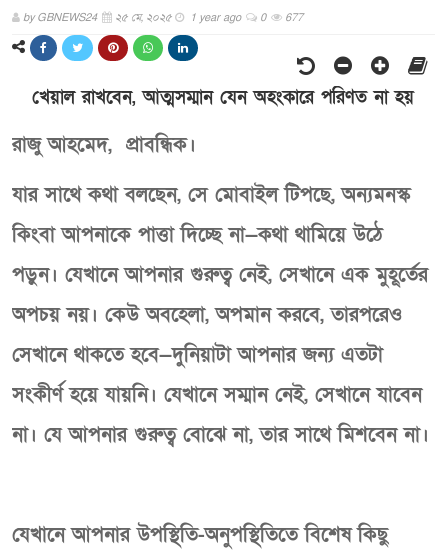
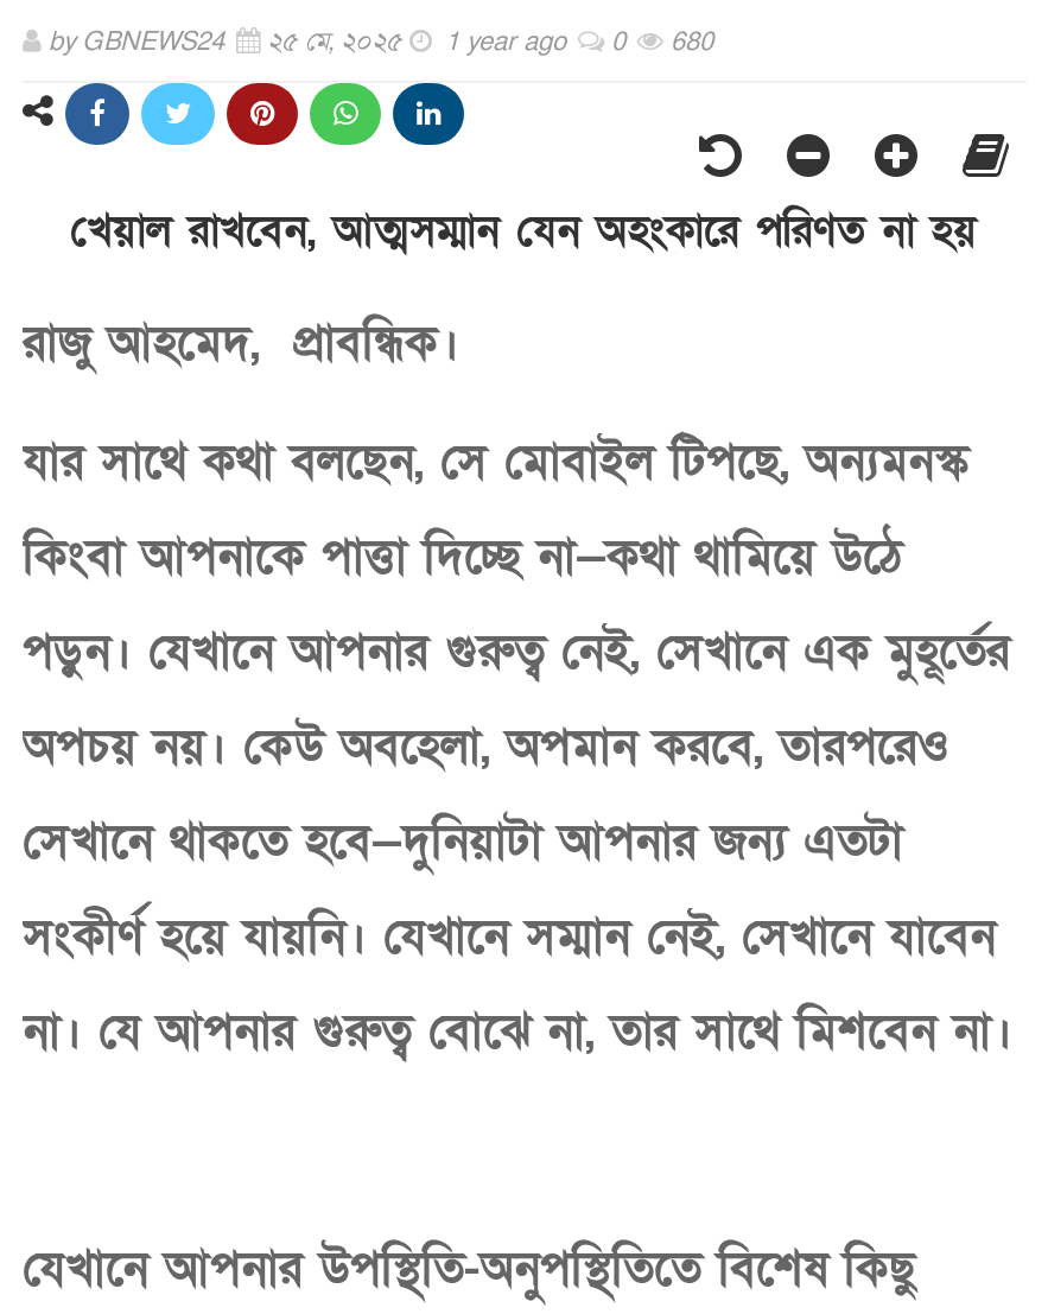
- byGBNEWS24 ২৫ মে, ২০২৫ 1 year ago 0 677
+ byGBNEWS24 ২৫ মে, ২০২৫ 1 year ago 0 680
